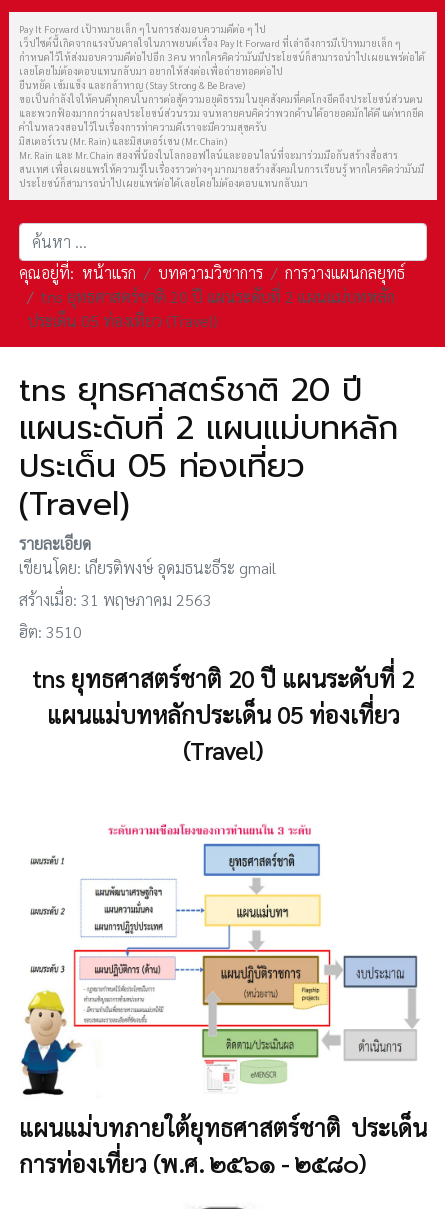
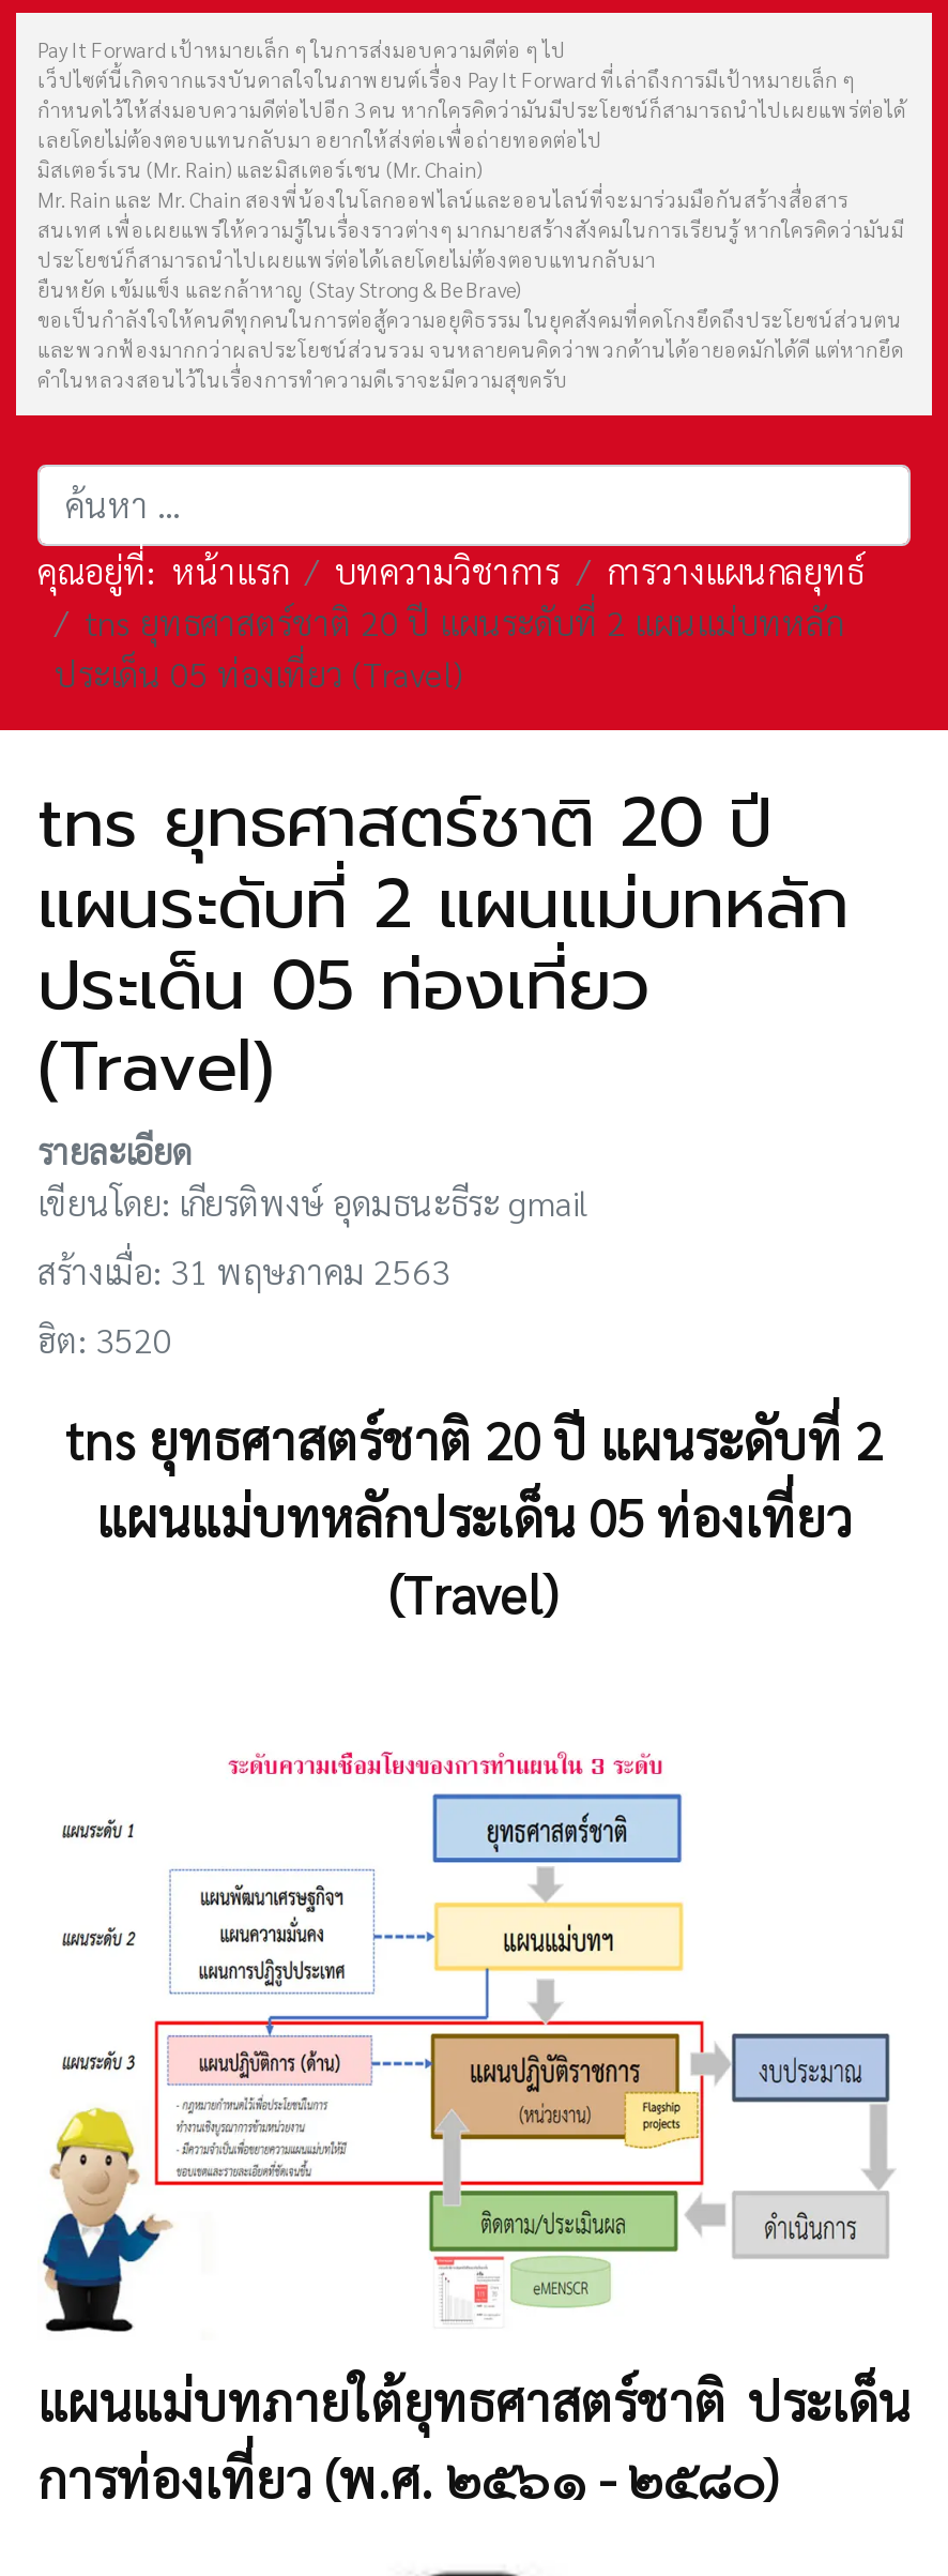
moved down: ยืนหยัด เข้มแข็ง และกล้าหาญ (Stay Strong & Be Brave) | ขอเป็นกำลังใจให้คนดีทุกคนในการต่อสู้ความอยุติธรรม ในยุคสังคมที่คดโกงยึดถึงประโยชน์ส่วนตน | และพวกฟ้องมากกว่าผลประโยชน์ส่วนรวม จนหลายคนคิดว่าพวกด้านได้อายอดมักได้ดี แต่หากยึด | คำในหลวงสอนไว้ในเรื่องการทำความดีเราจะมีความสุขครับ

moved up: มิสเตอร์เรน (Mr. Rain) และมิสเตอร์เชน (Mr. Chain) | Mr. Rain และ Mr. Chain สองพี่น้องในโลกออฟไลน์และออนไลน์ที่จะมาร่วมมือกันสร้างสื่อสาร | สนเทศ เพื่อเผยแพร่ให้ความรู้ในเรื่องราวต่างๆ มากมายสร้างสังคมในการเรียนรู้ หากใครคิดว่ามันมี | ประโยชน์ก็สามารถนำไปเผยแพร่ต่อได้เลยโดยไม่ต้องตอบแทนกลับมา

- ฮิต: 3510
+ ฮิต: 3520
